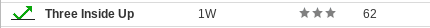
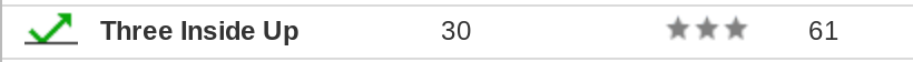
- 1W
- 62
+ 30
+ 61
